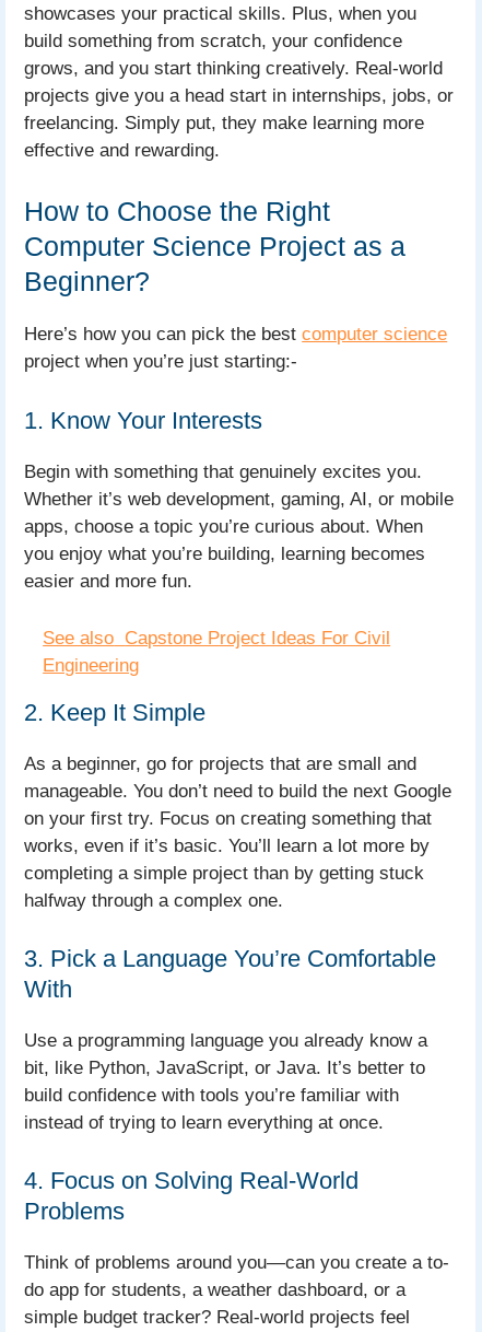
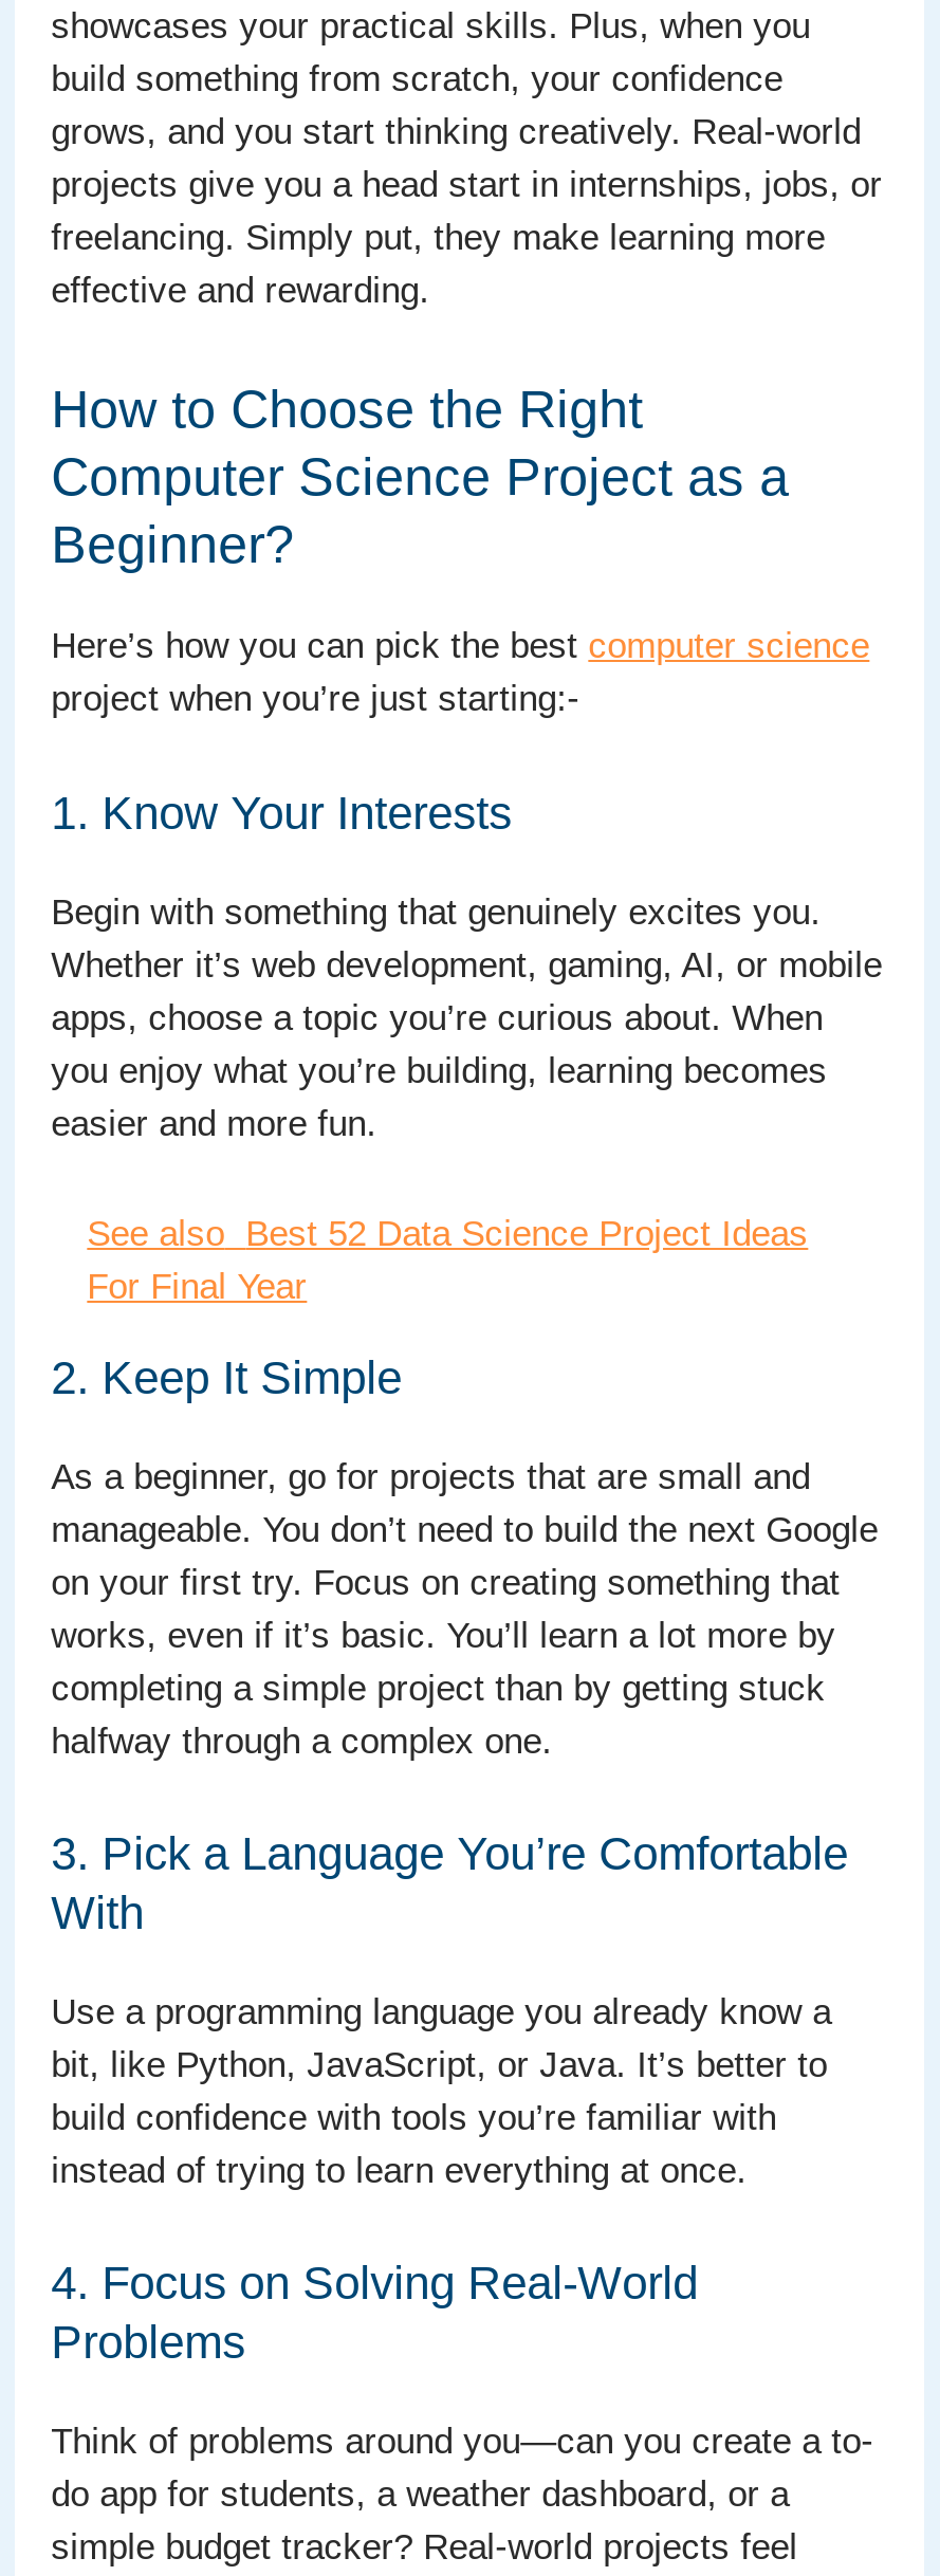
- See also Capstone Project Ideas For Civil
- Engineering
+ See also Best 52 Data Science Project Ideas
+ For Final Year
